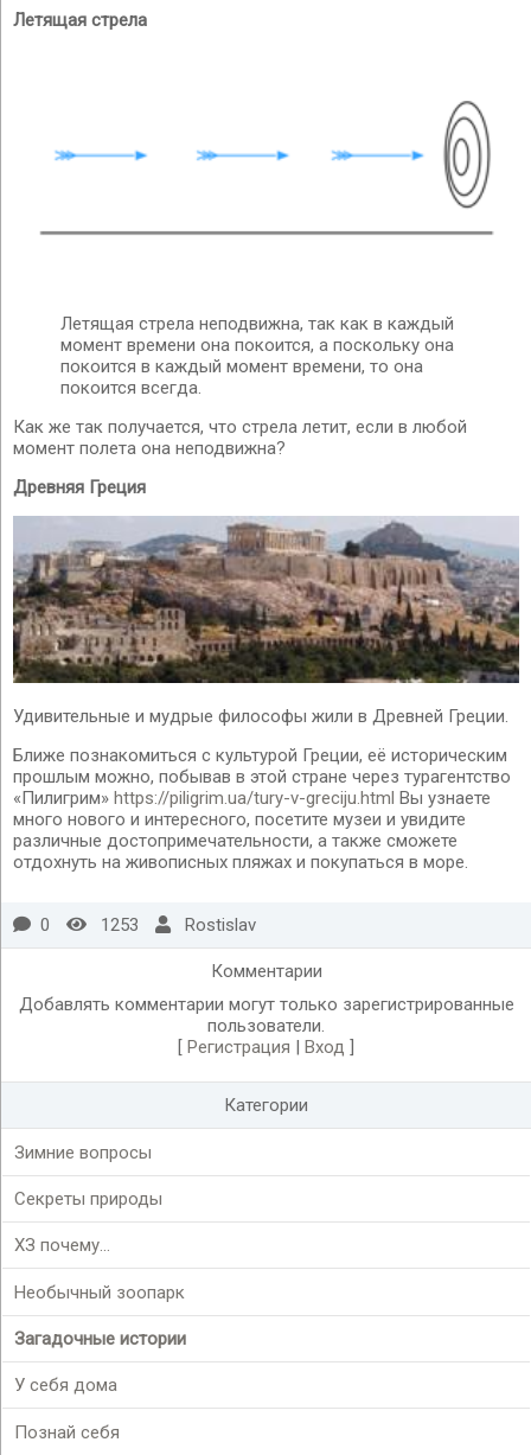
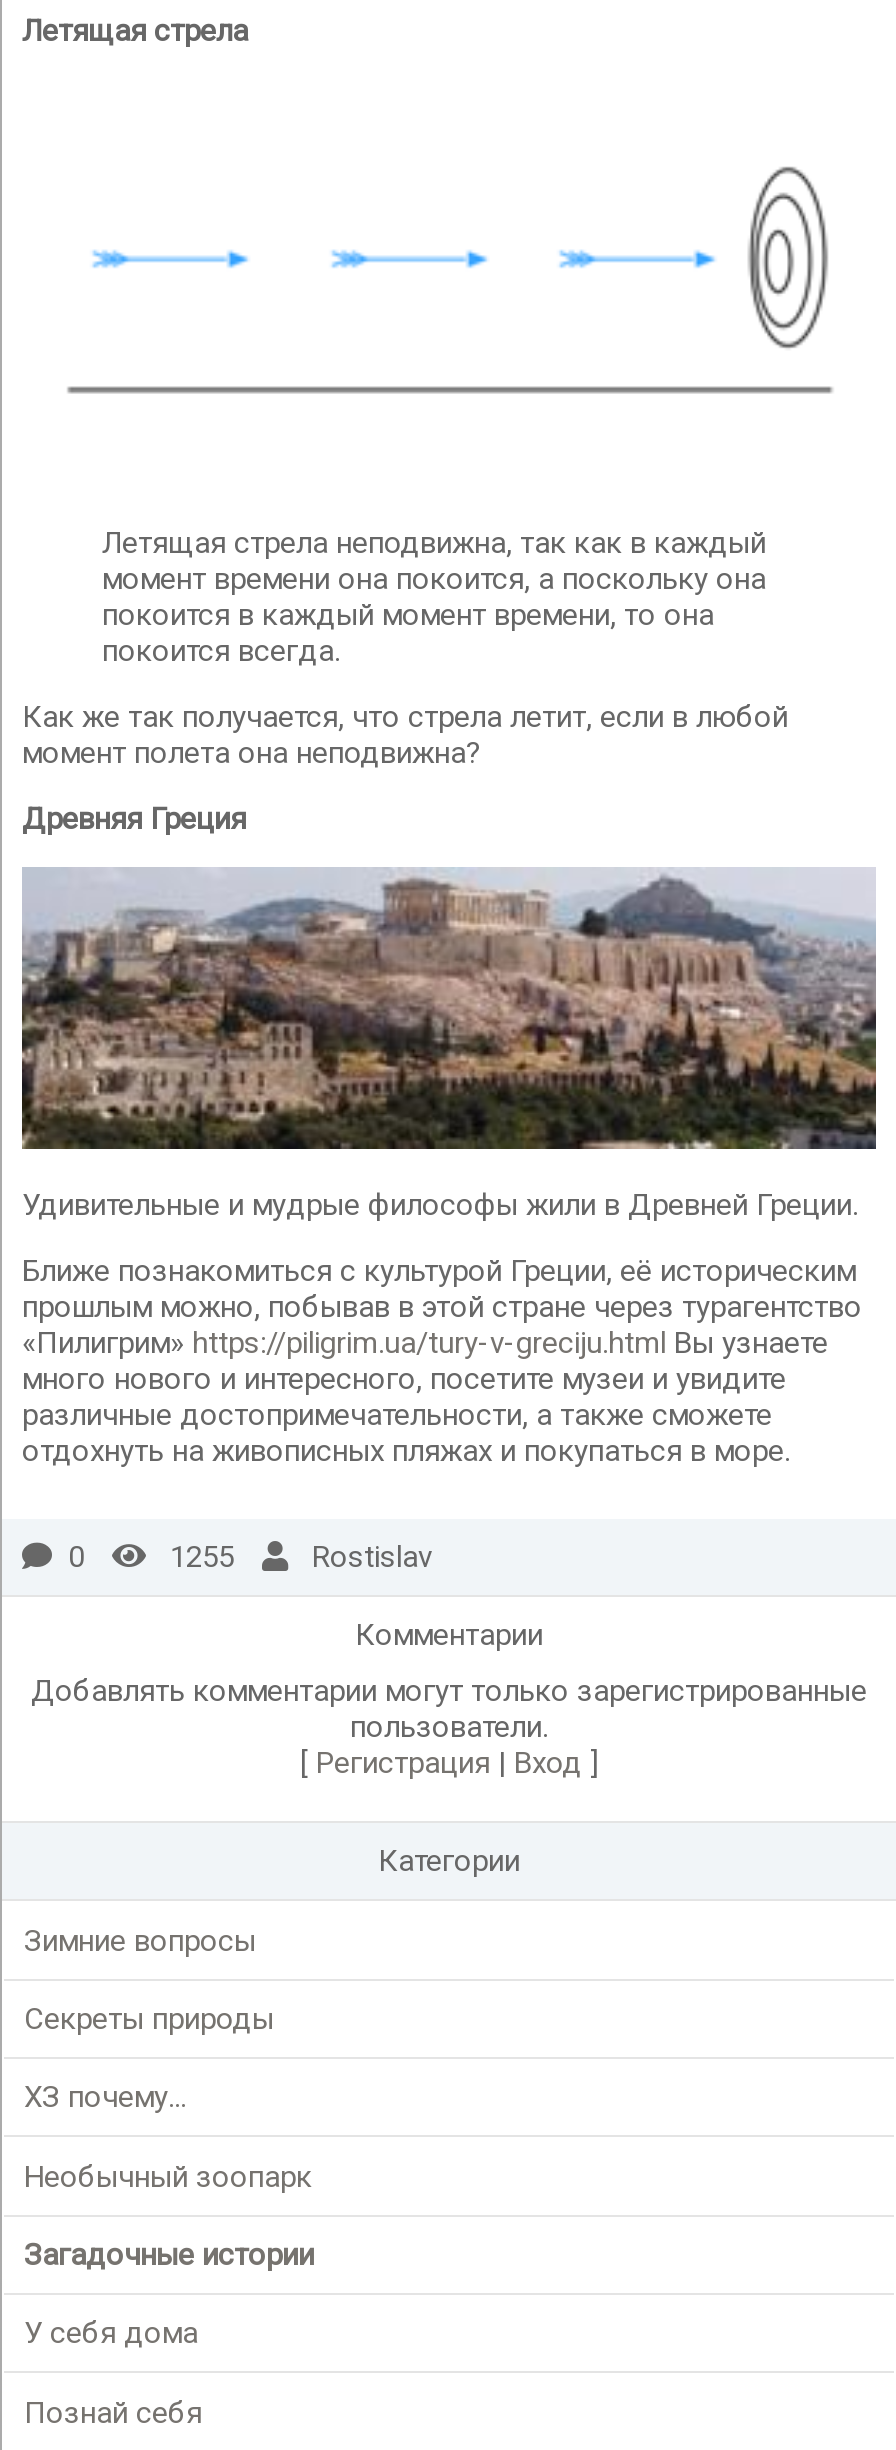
- 0 1253 Rostislav
+ 0 1255 Rostislav
